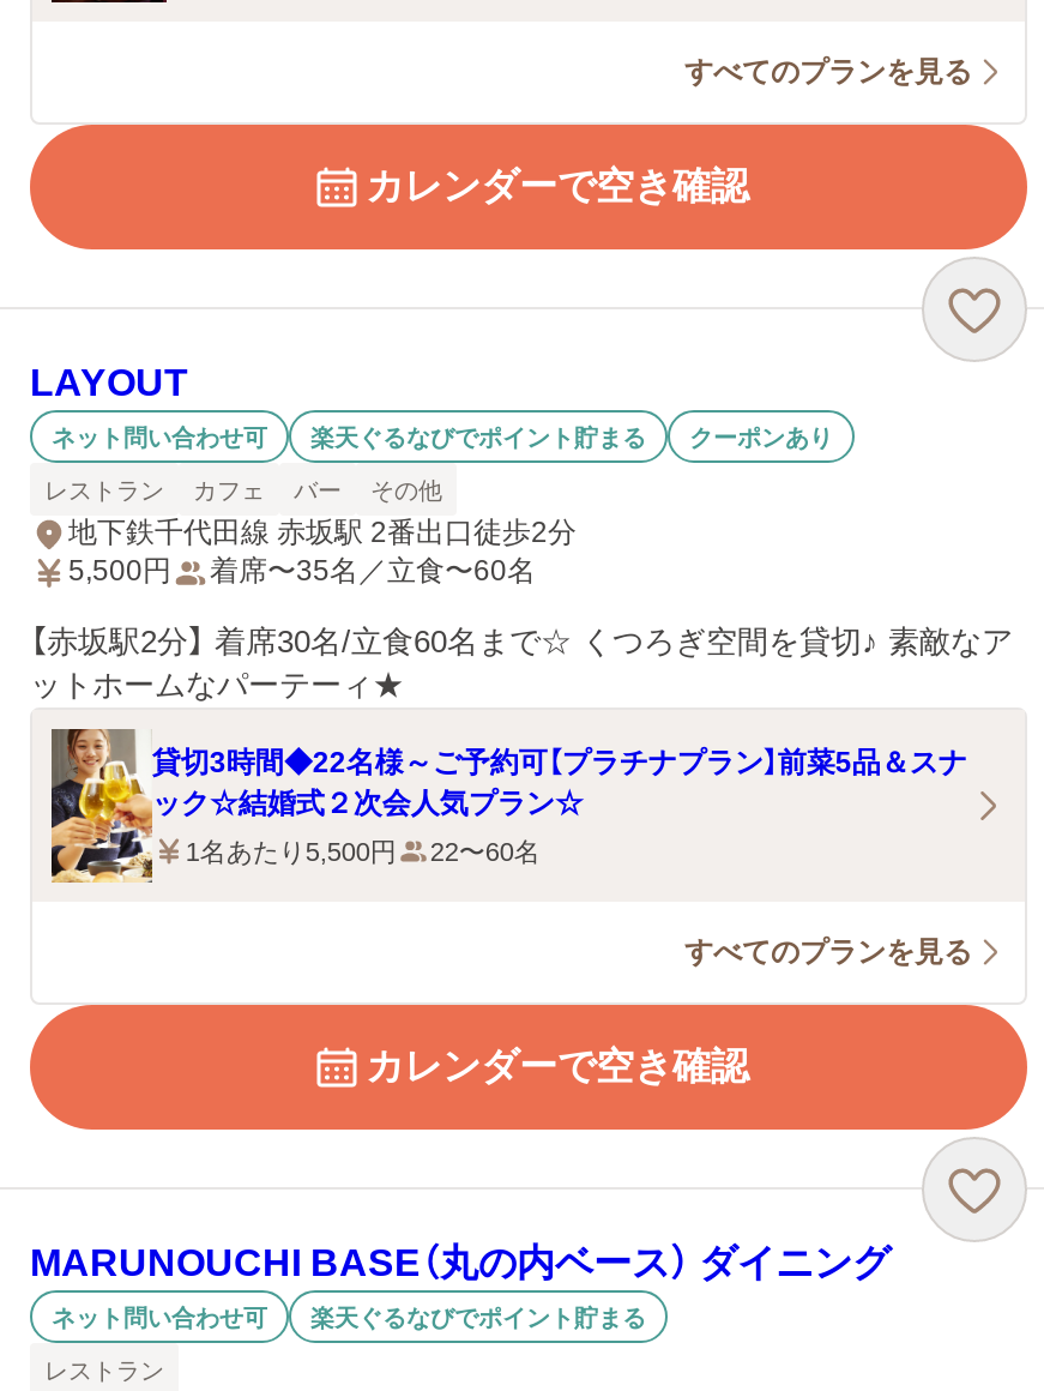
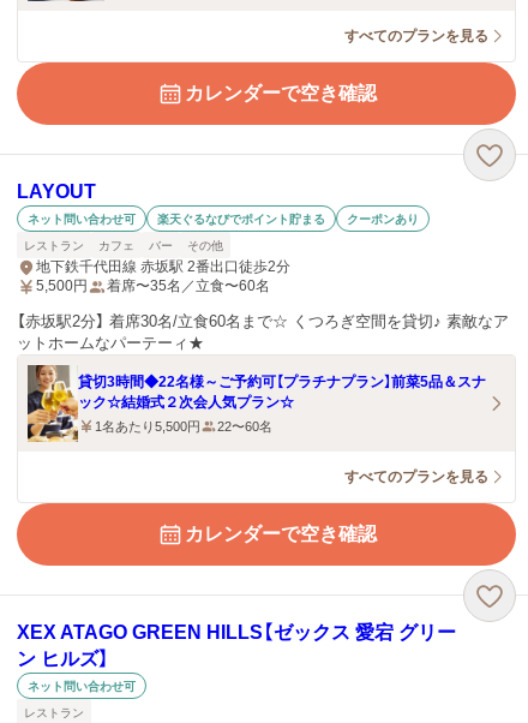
- MARUNOUCHI BASE（丸の内ベース） ダイニング
+ XEX ATAGO GREEN HILLS【ゼックス 愛宕 グリー
+ ン ヒルズ】

- 楽天ぐるなびでポイント貯まる
